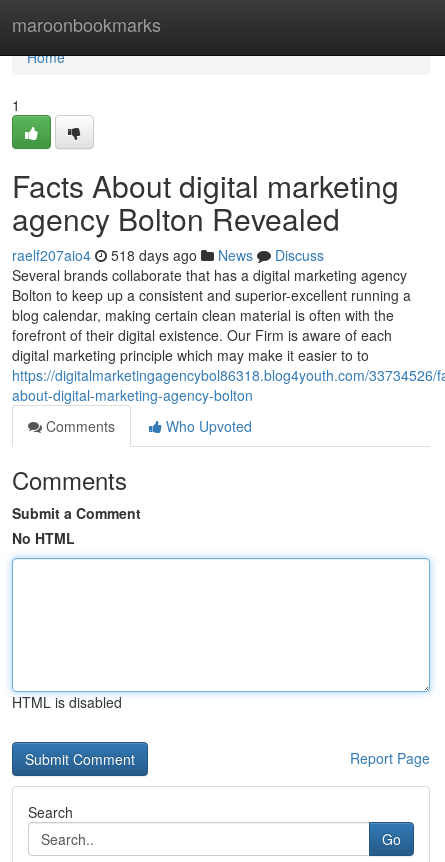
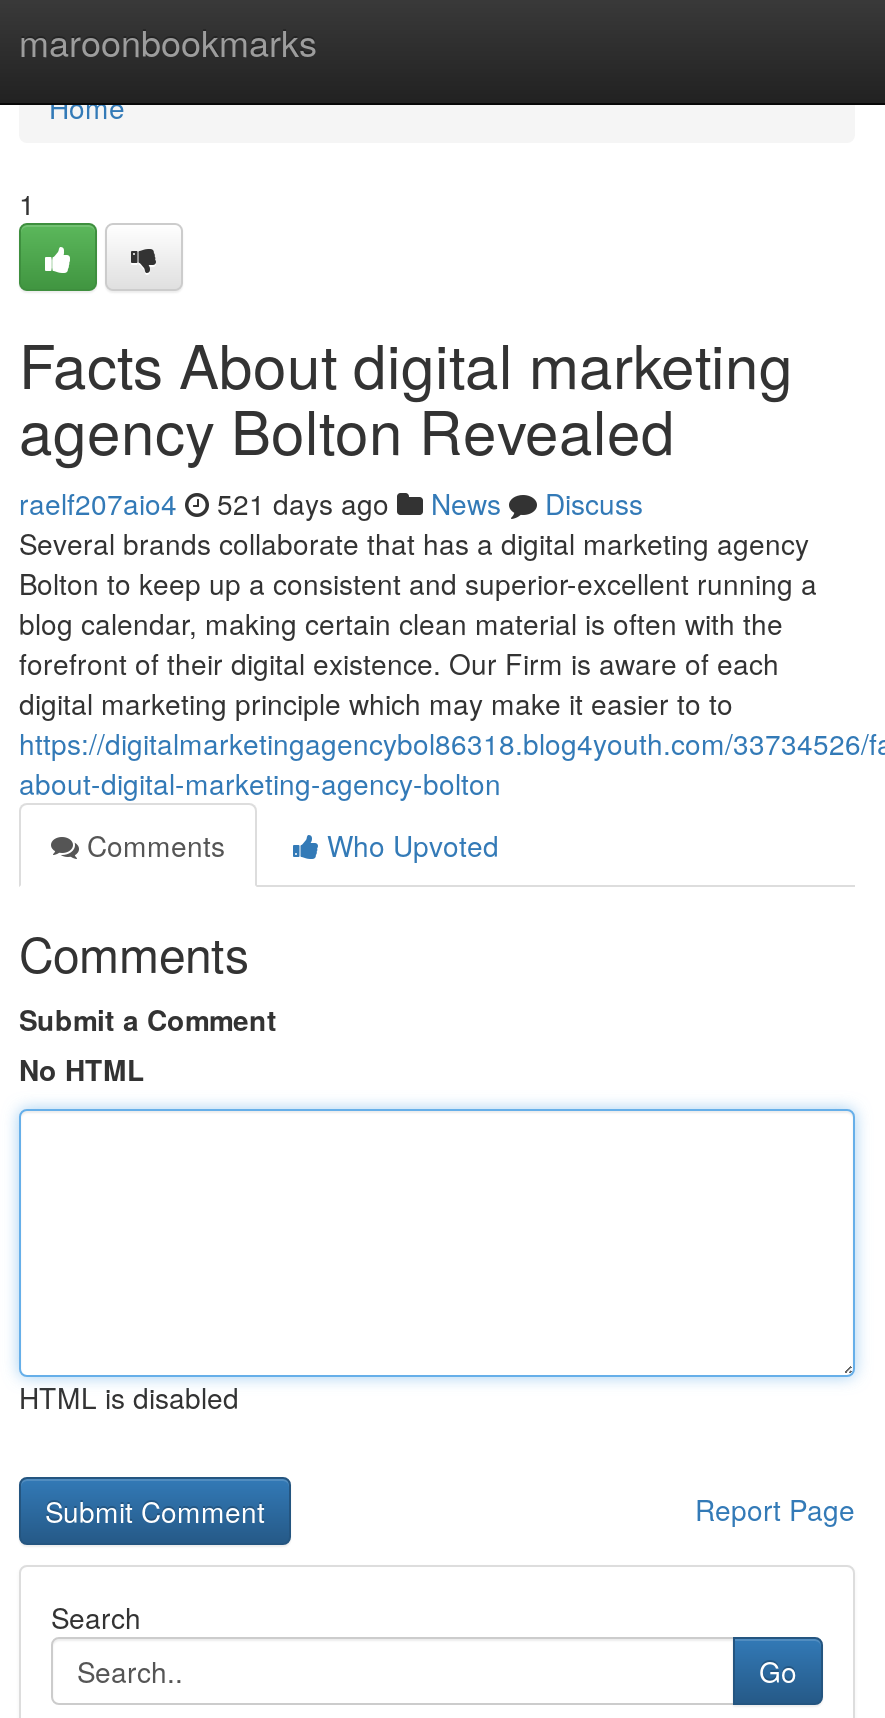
- raelf207aio4 518 days ago News Discuss
+ raelf207aio4 521 days ago News Discuss
